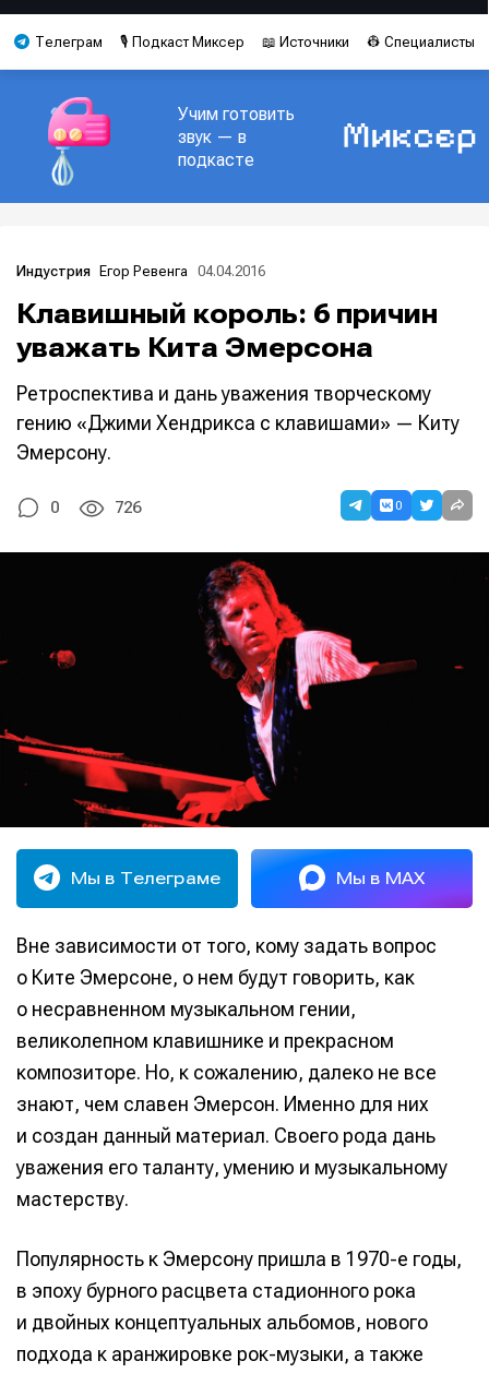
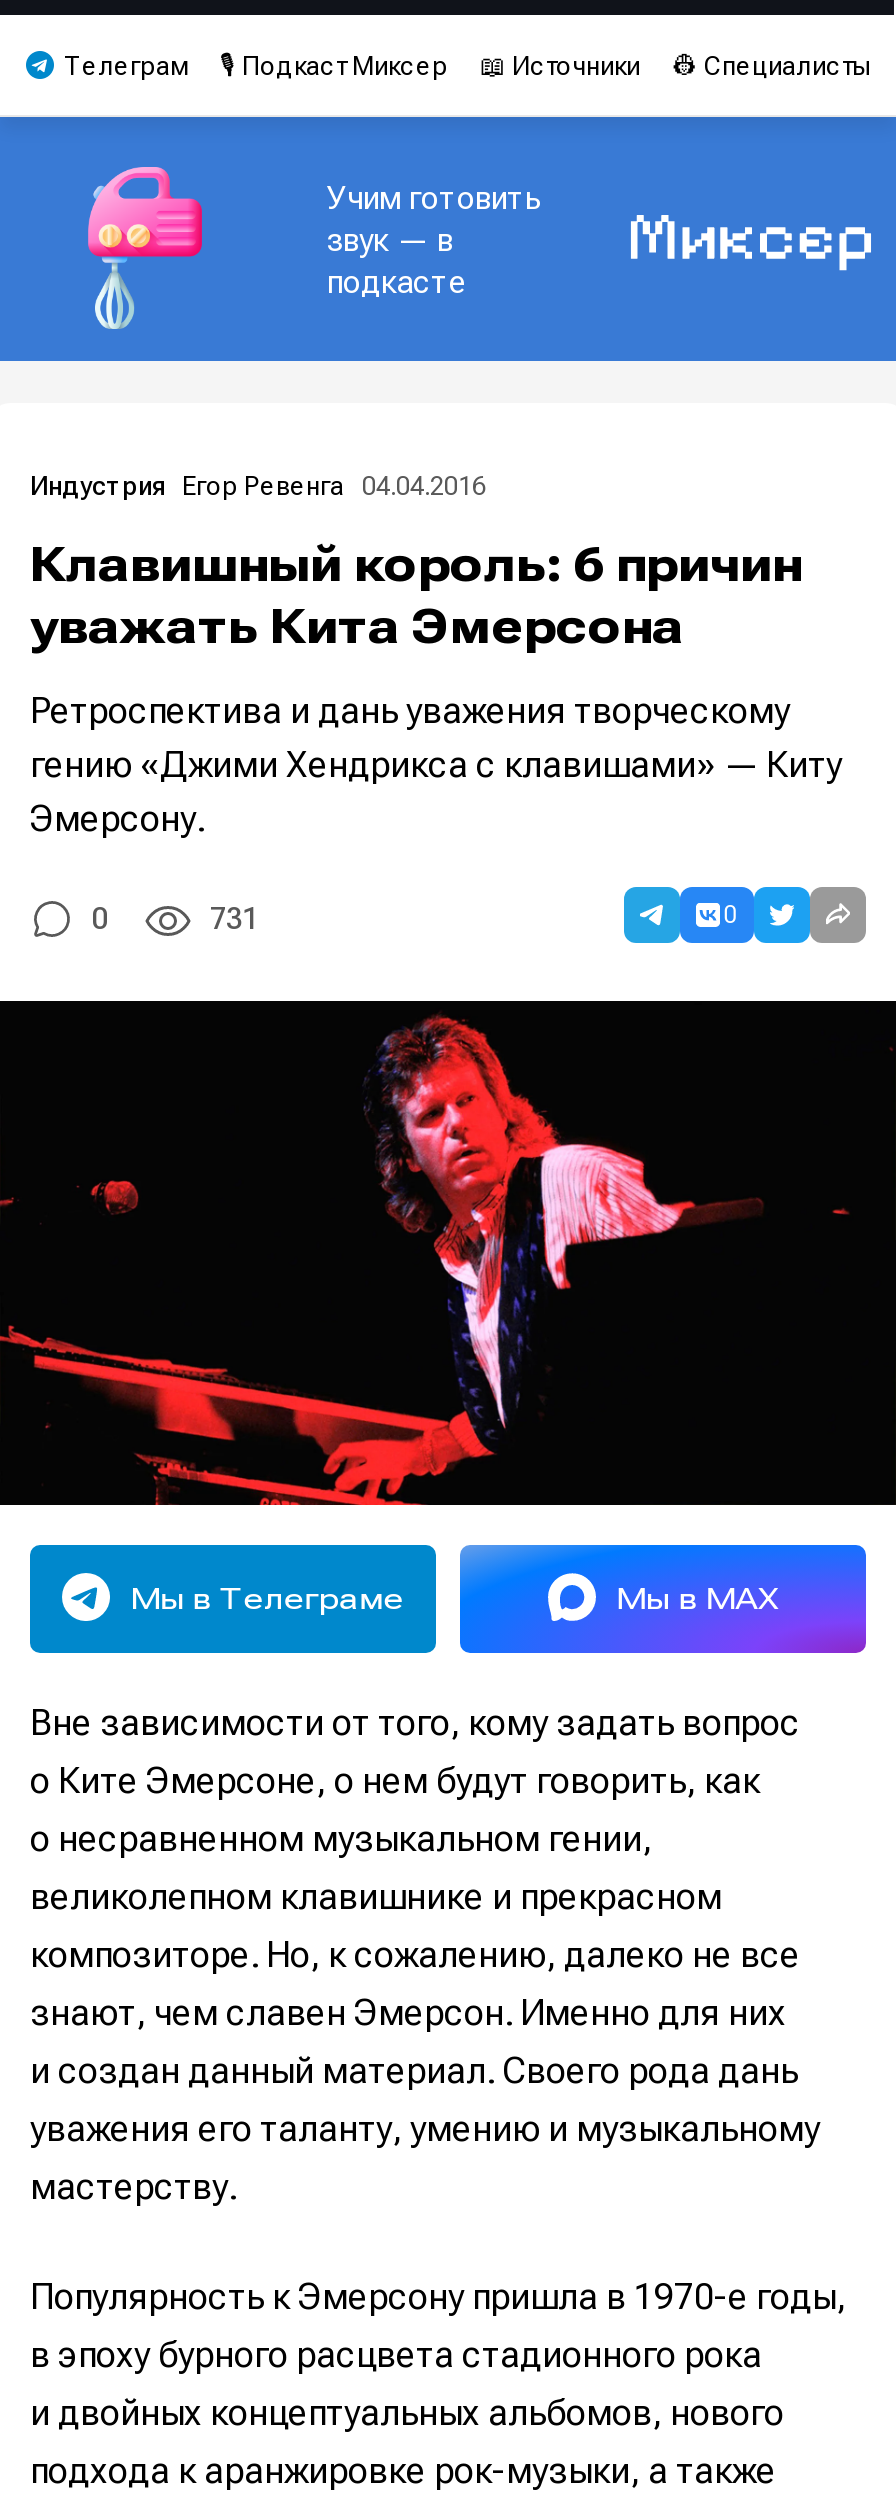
- 726
+ 731
